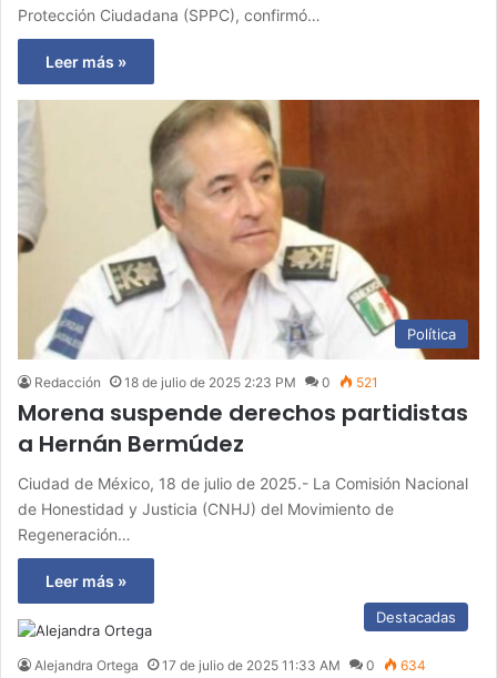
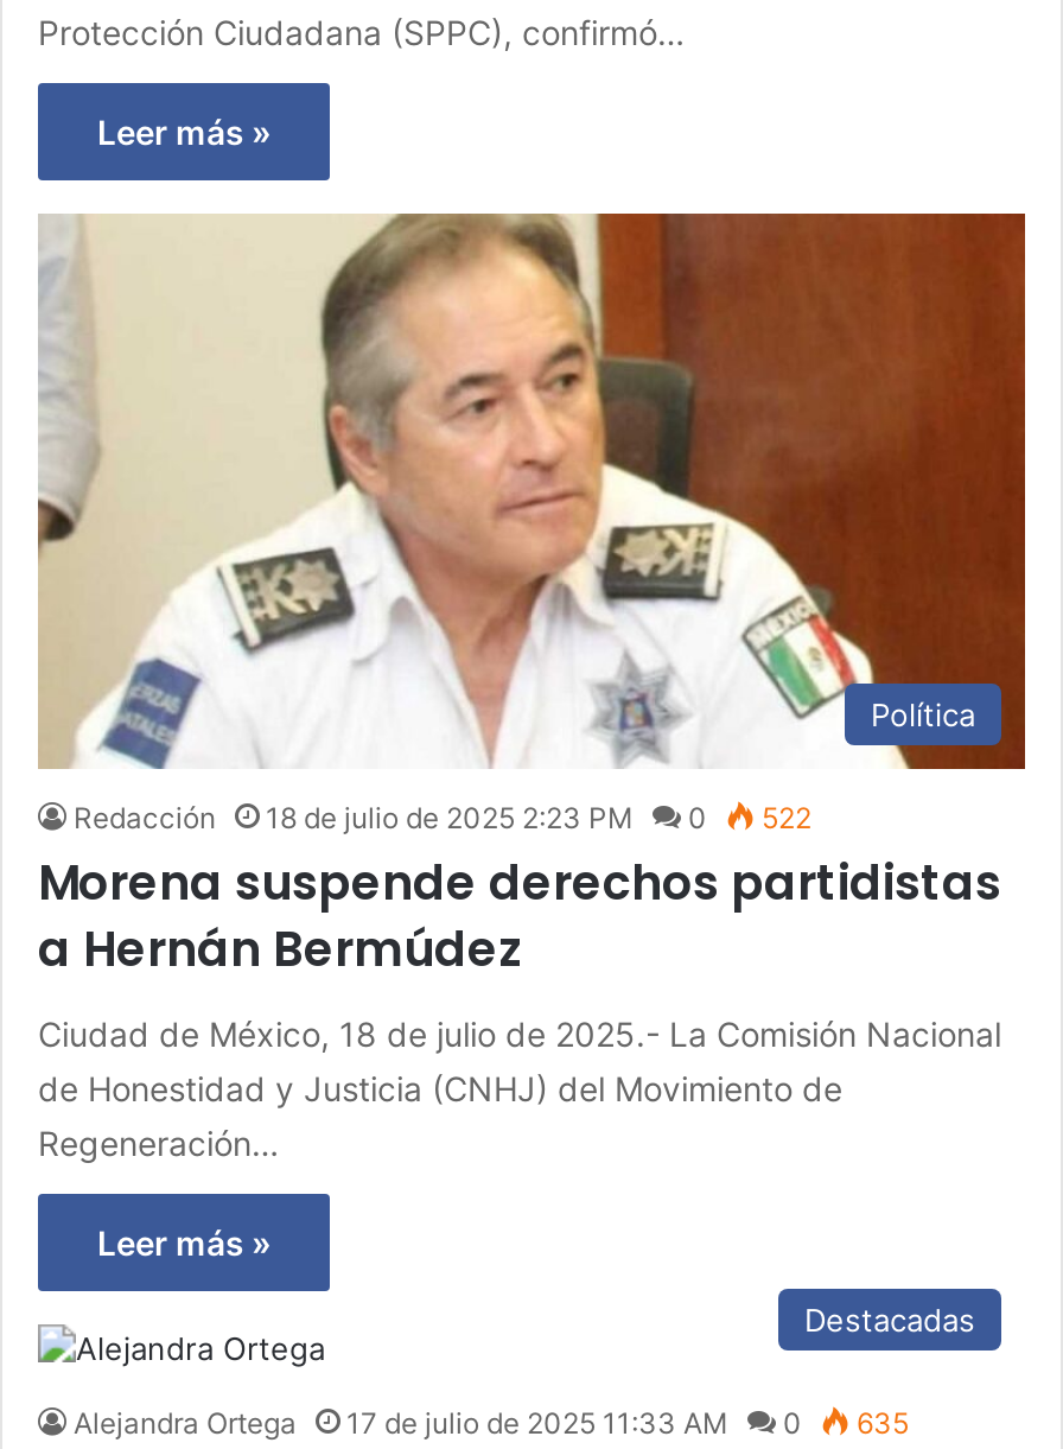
- Redacción 18 de julio de 2025 2:23 PM 0 521
+ Redacción 18 de julio de 2025 2:23 PM 0 522

- Alejandra Ortega 17 de julio de 2025 11:33 AM 0 634
+ Alejandra Ortega 17 de julio de 2025 11:33 AM 0 635
